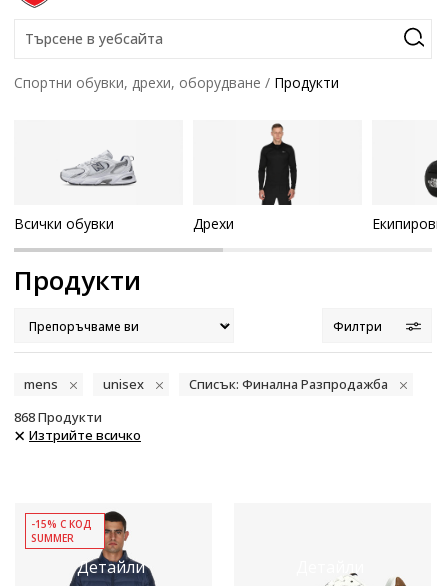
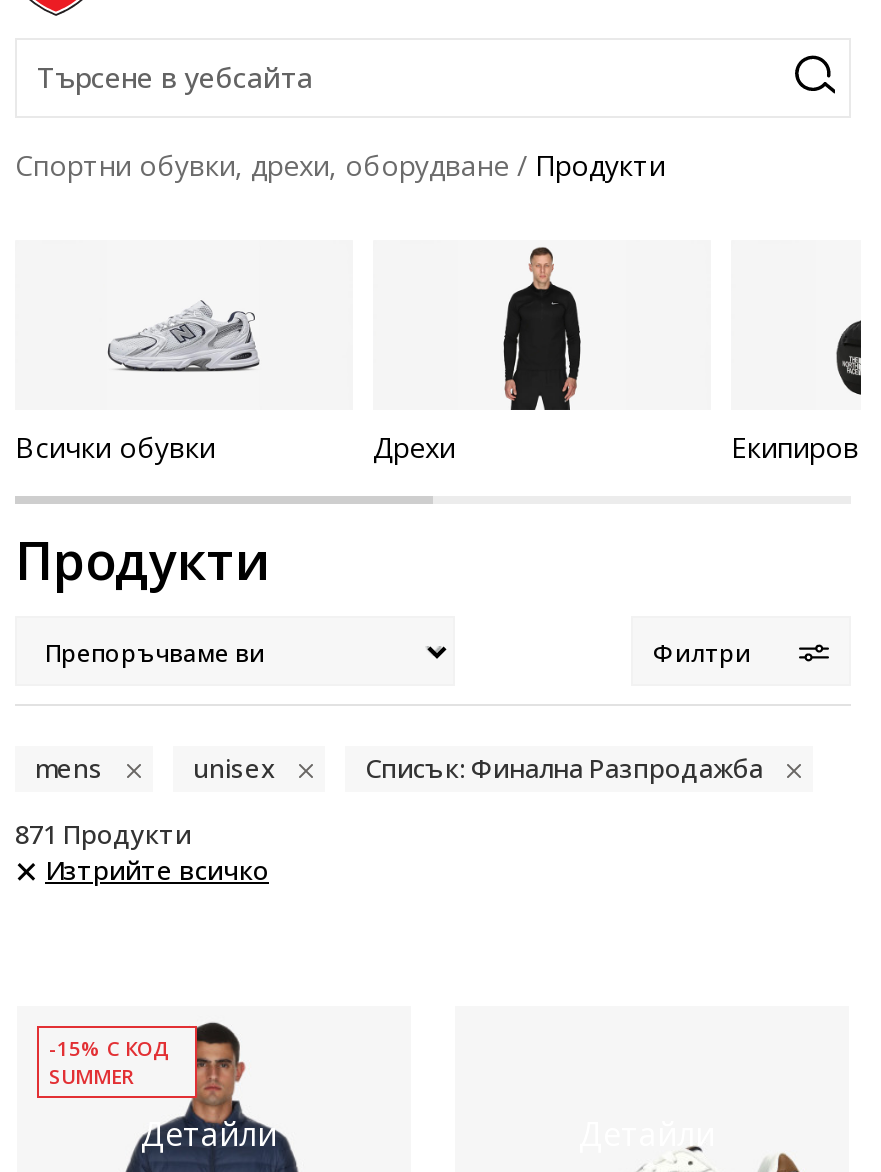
- 868 Продукти
+ 871 Продукти
